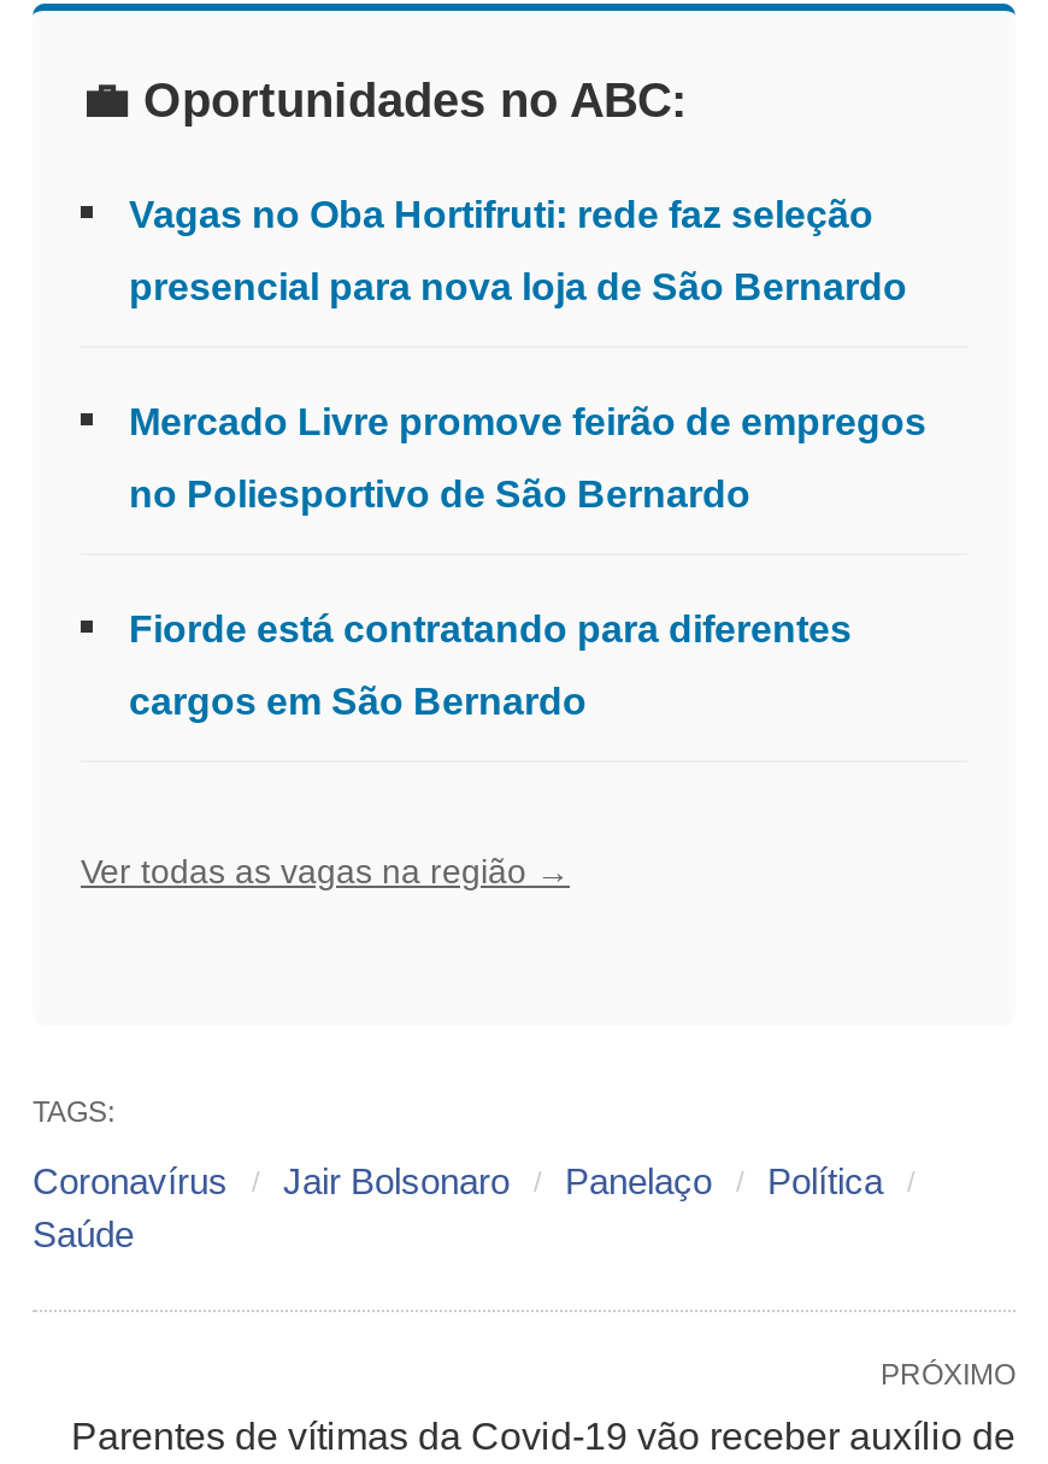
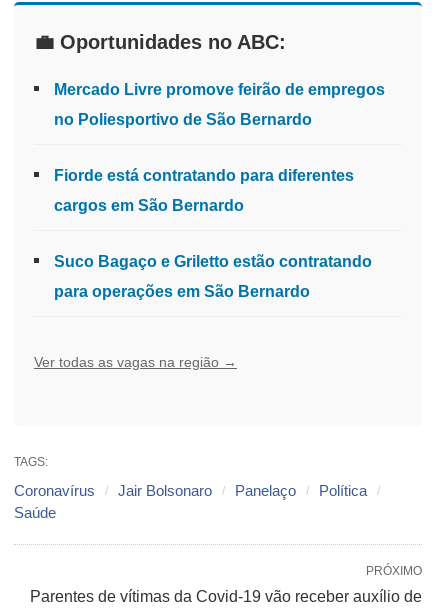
- Vagas no Oba Hortifruti: rede faz seleção
- presencial para nova loja de São Bernardo

moved up: Mercado Livre promove feirão de empregos | no Poliesportivo de São Bernardo | Fiorde está contratando para diferentes | cargos em São Bernardo

+ Suco Bagaço e Griletto estão contratando
+ para operações em São Bernardo
